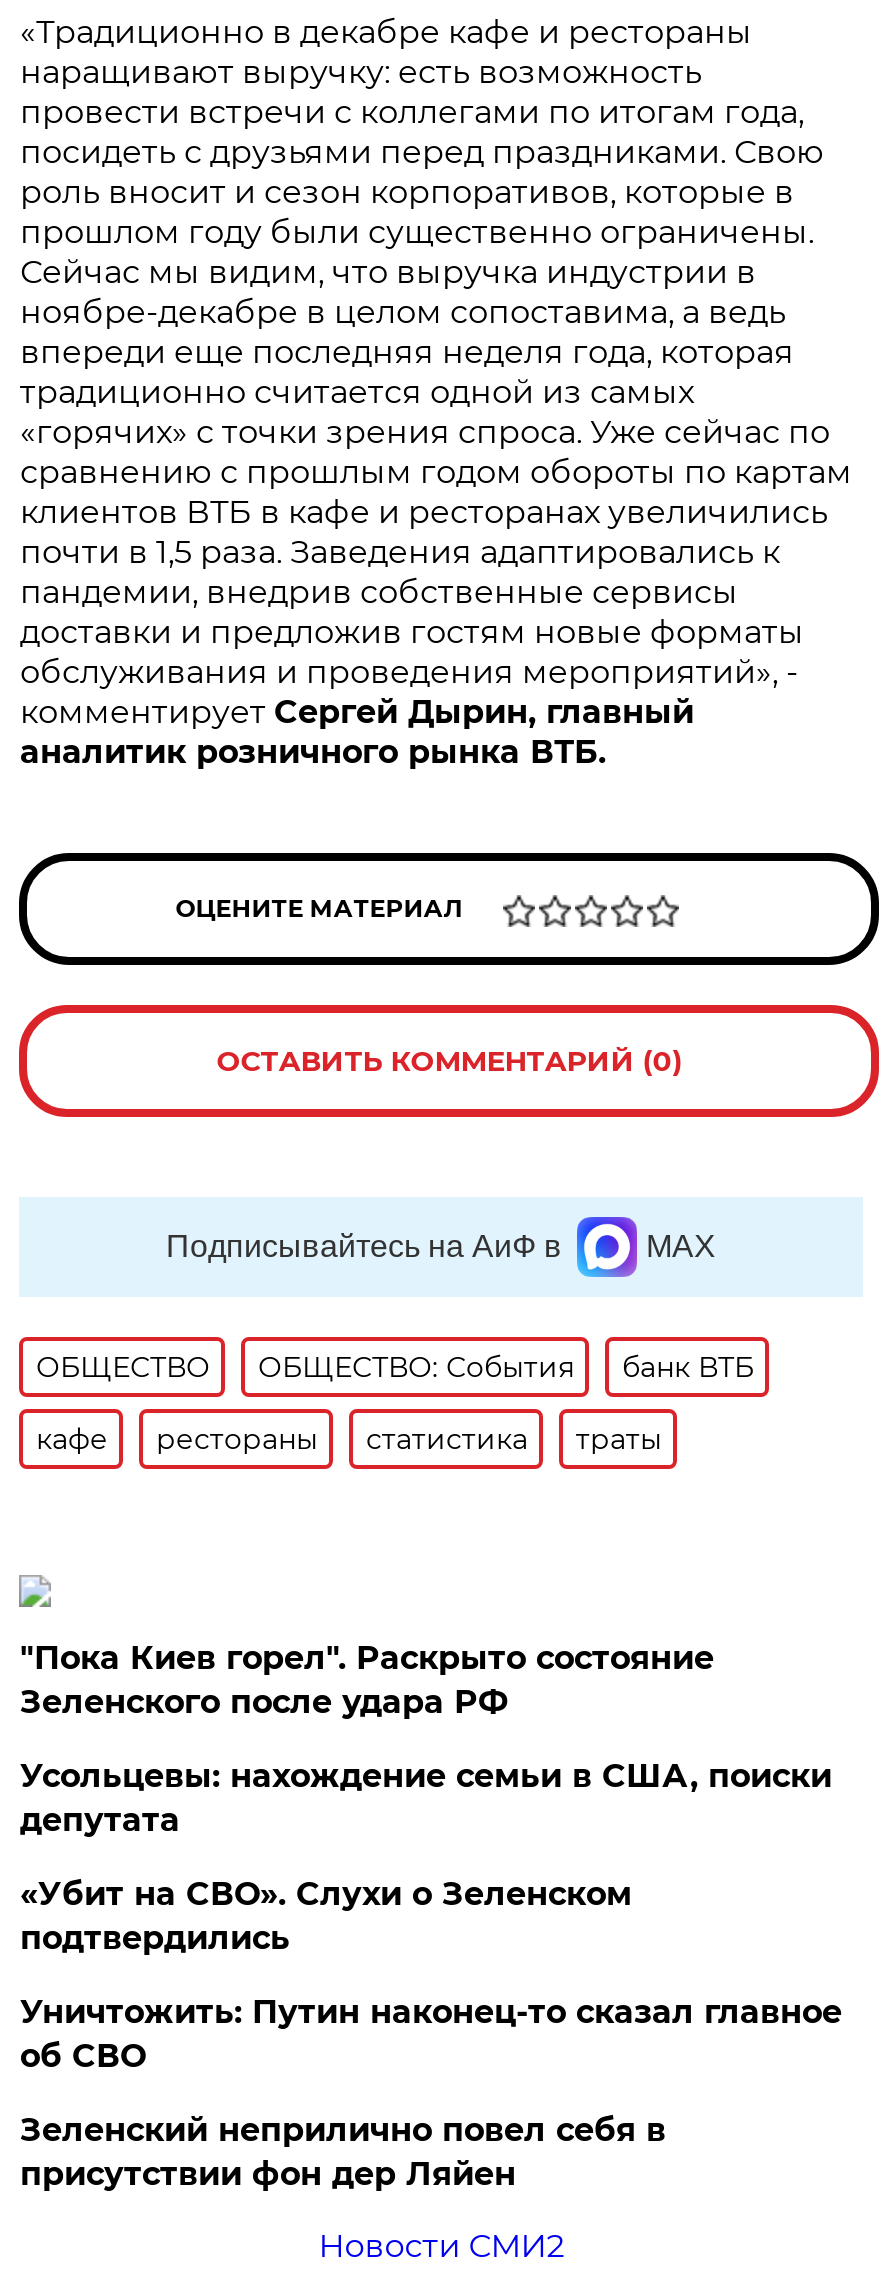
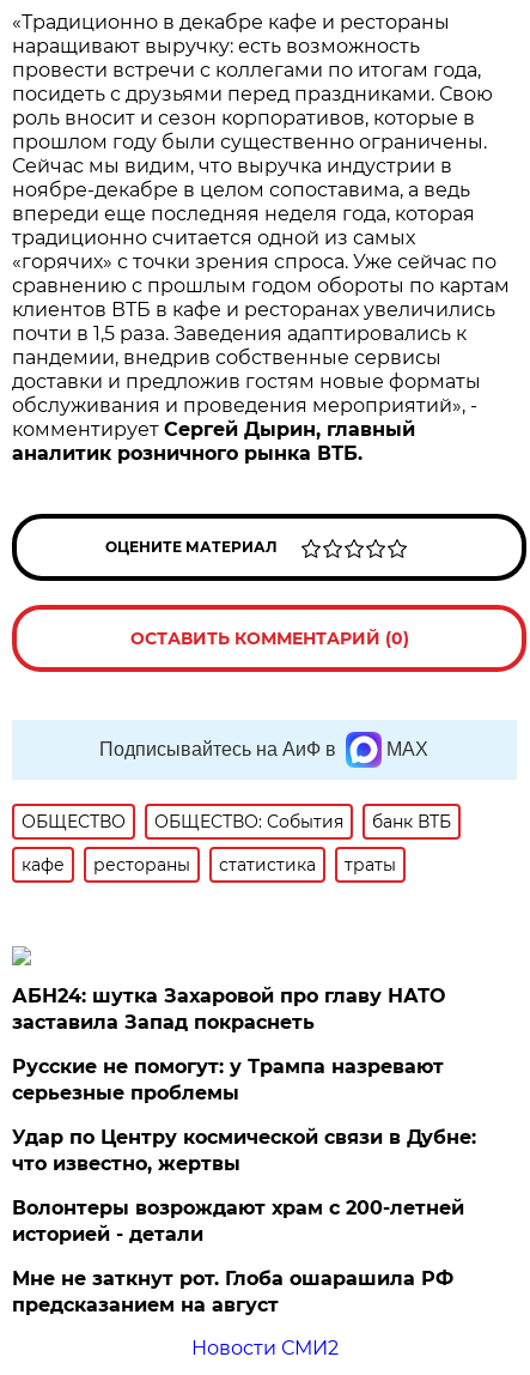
- "Пока Киев горел". Раскрыто состояние
- Зеленского после удара РФ
+ АБН24: шутка Захаровой про главу НАТО
+ заставила Запад покраснеть

- Усольцевы: нахождение семьи в США, поиски
- депутата
+ Русские не помогут: у Трампа назревают
+ серьезные проблемы

- «Убит на СВО». Слухи о Зеленском
- подтвердились
+ Удар по Центру космической связи в Дубне:
+ что известно, жертвы

- Уничтожить: Путин наконец-то сказал главное
- об СВО
+ Волонтеры возрождают храм с 200-летней
+ историей - детали

- Зеленский неприлично повел cебя в
- присутствии фон дер Ляйен
+ Мне не заткнут рот. Глоба ошарашила РФ
+ предсказанием на август
